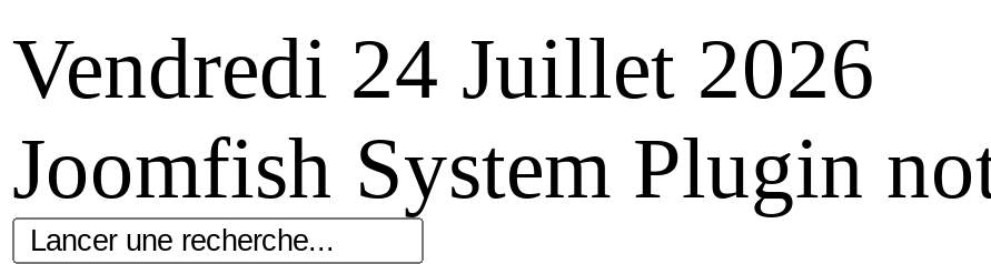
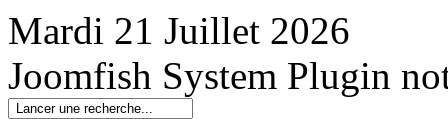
- Vendredi 24 Juillet 2026
+ Mardi 21 Juillet 2026
